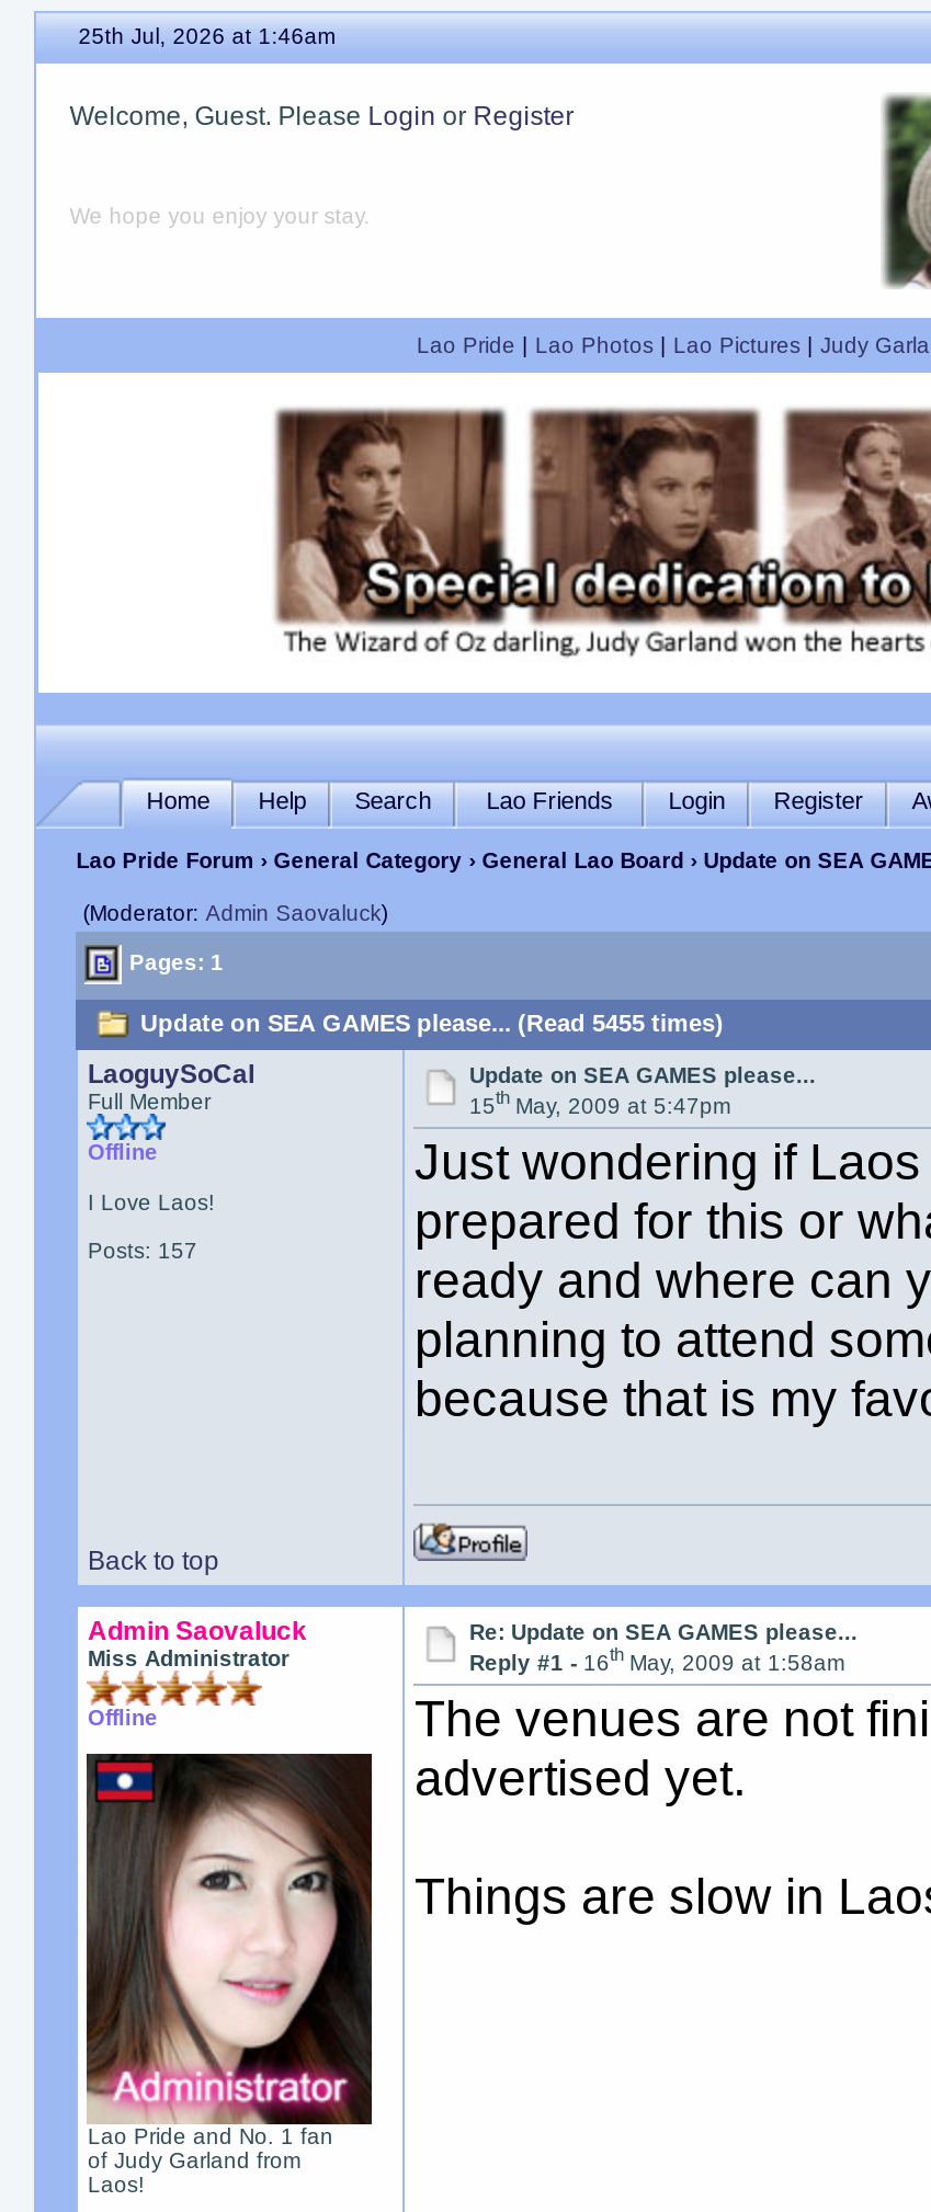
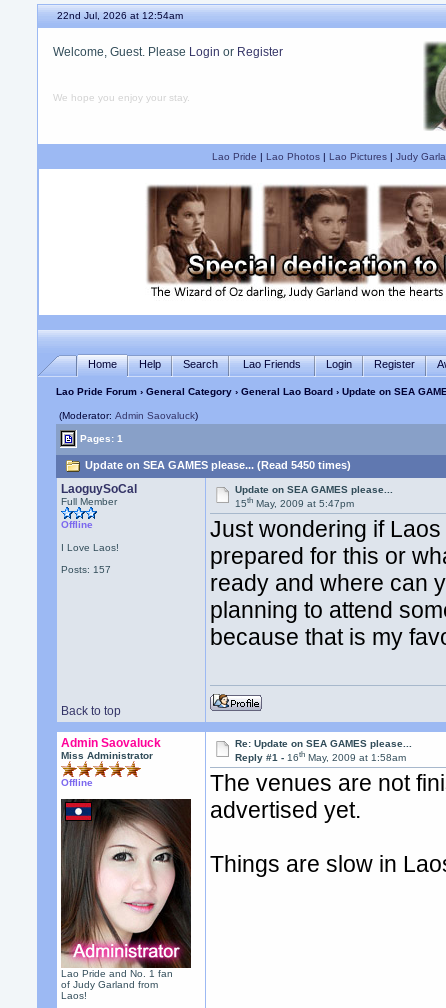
- 25th Jul, 2026 at 1:46am
+ 22nd Jul, 2026 at 12:54am

- Update on SEA GAMES please... (Read 5455 times)
+ Update on SEA GAMES please... (Read 5450 times)
